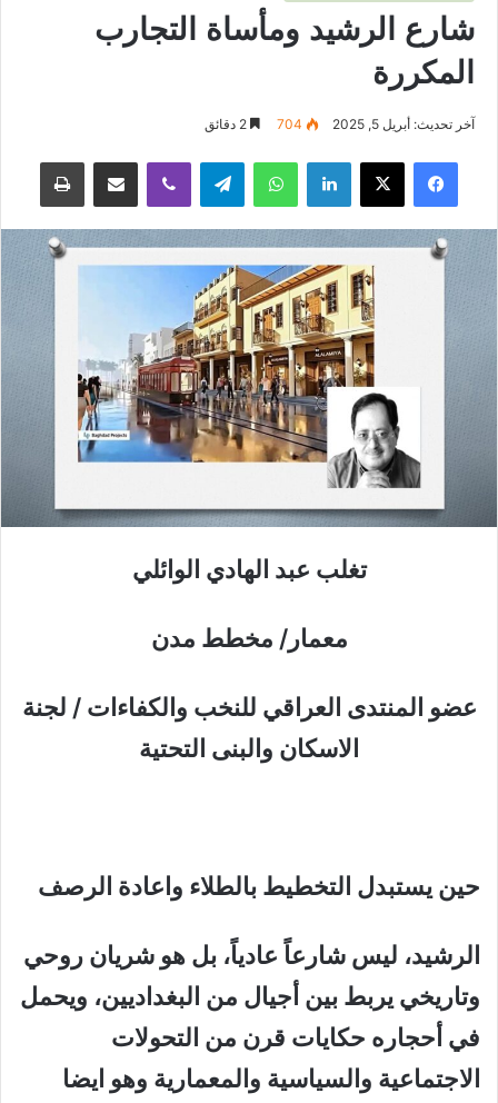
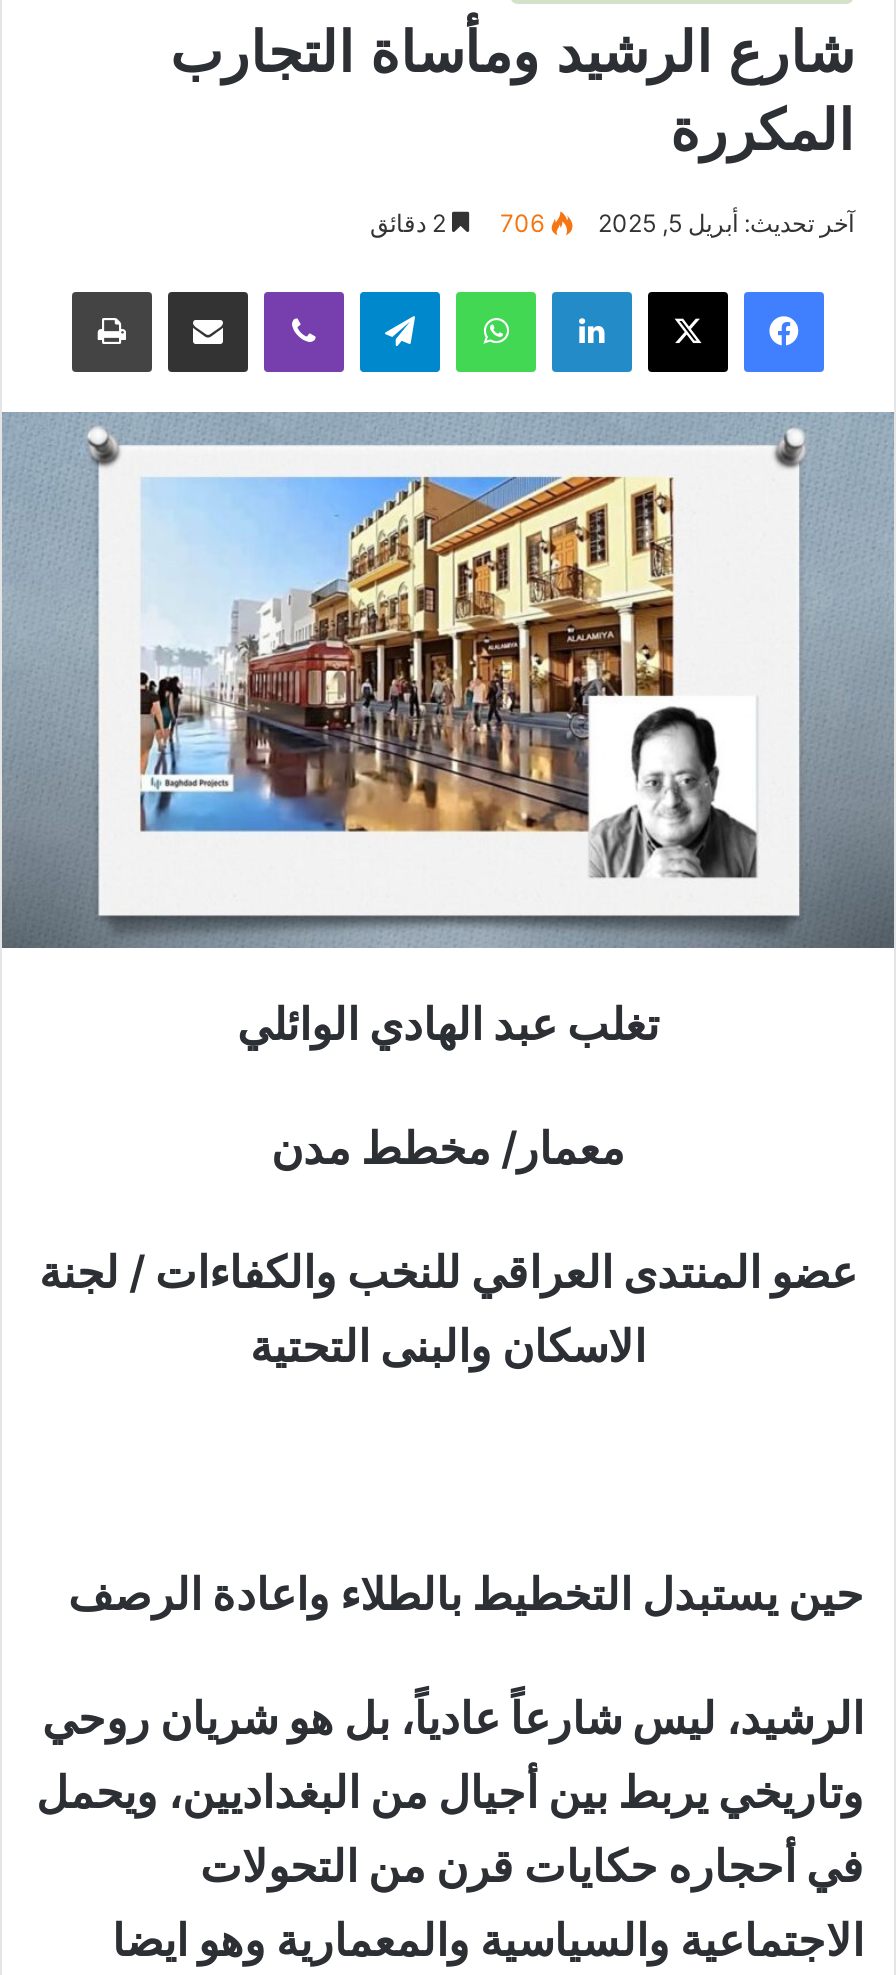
- 704
+ 706
